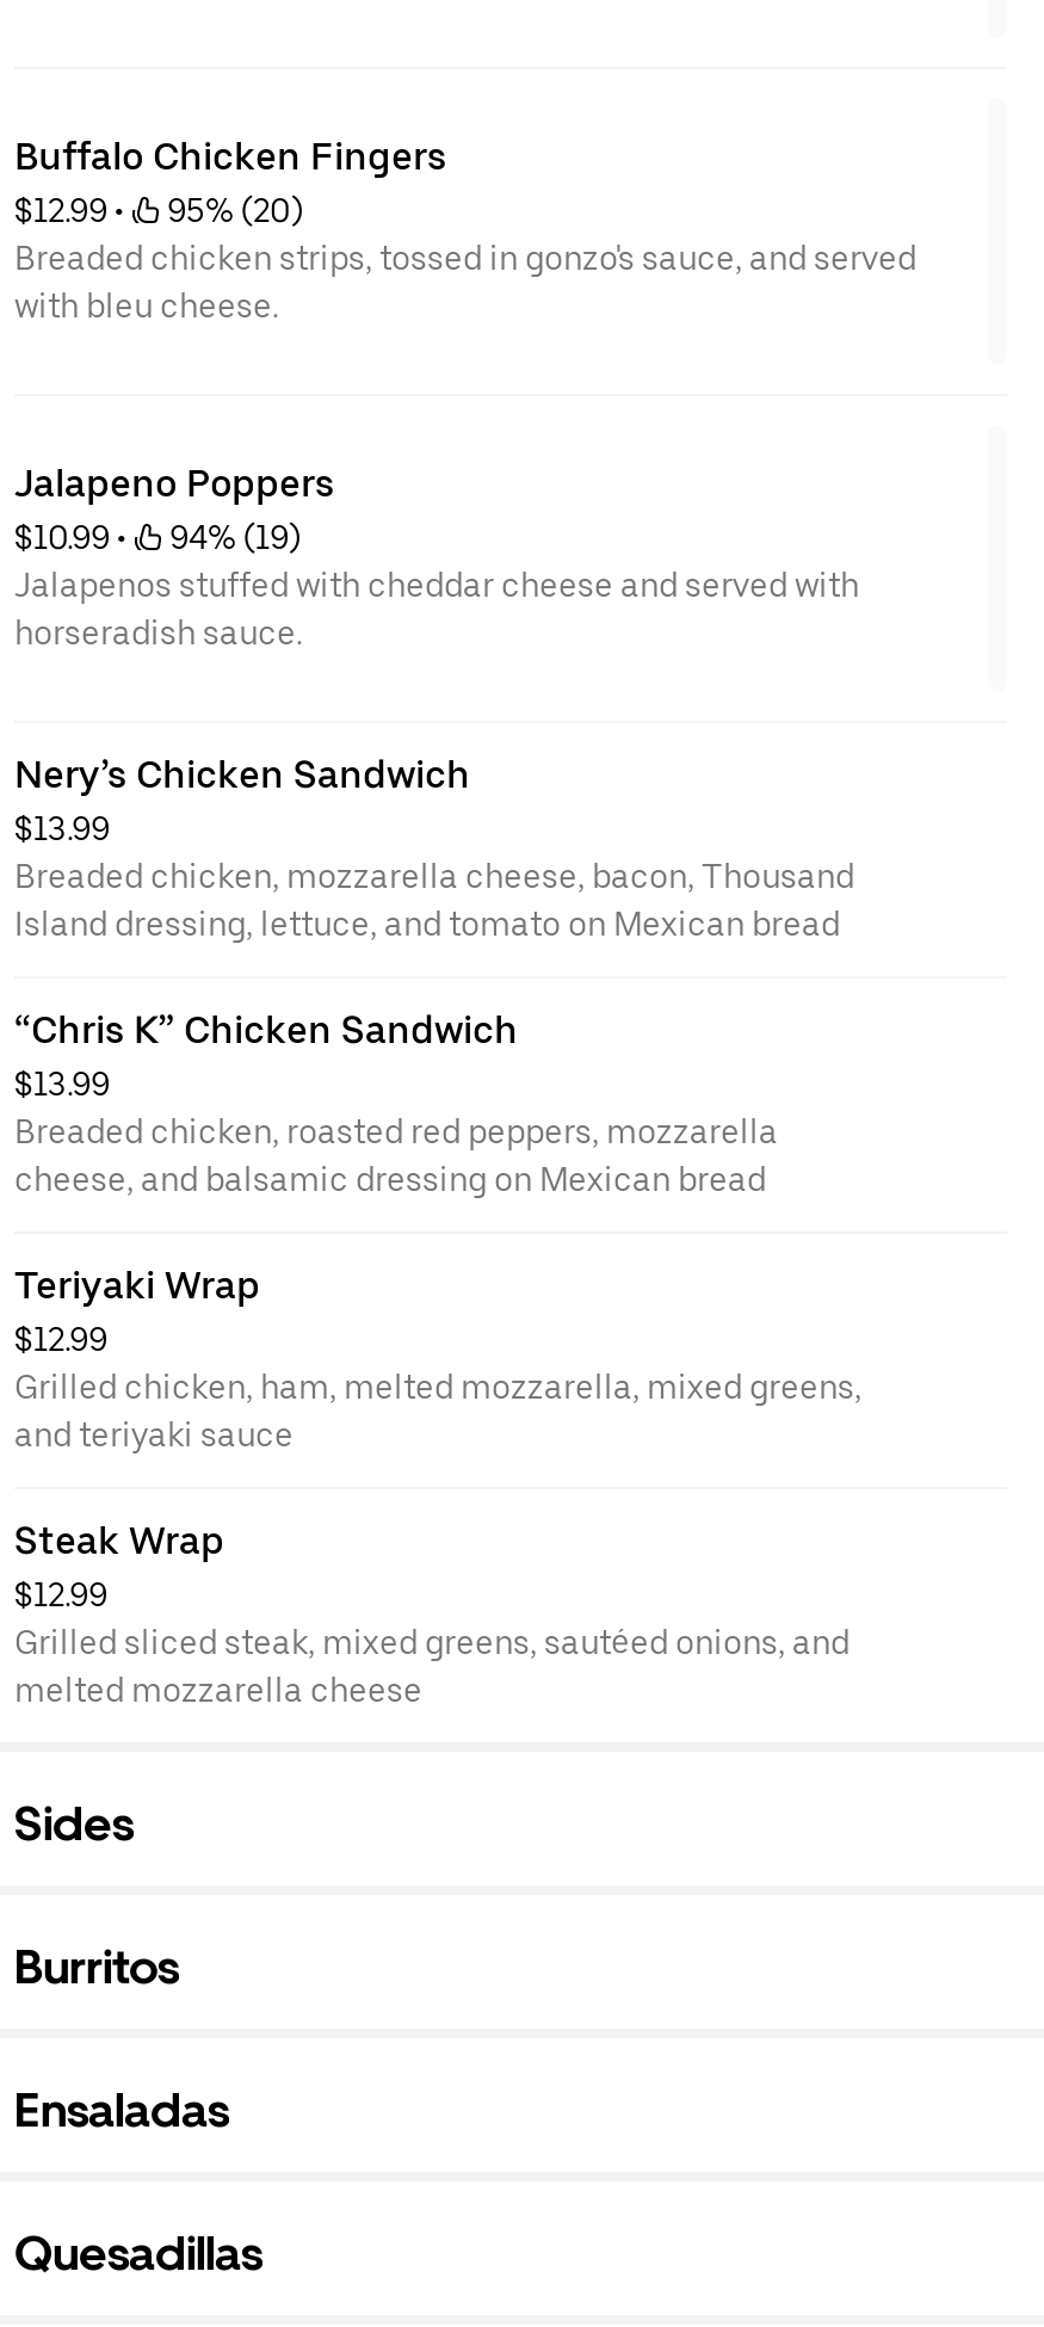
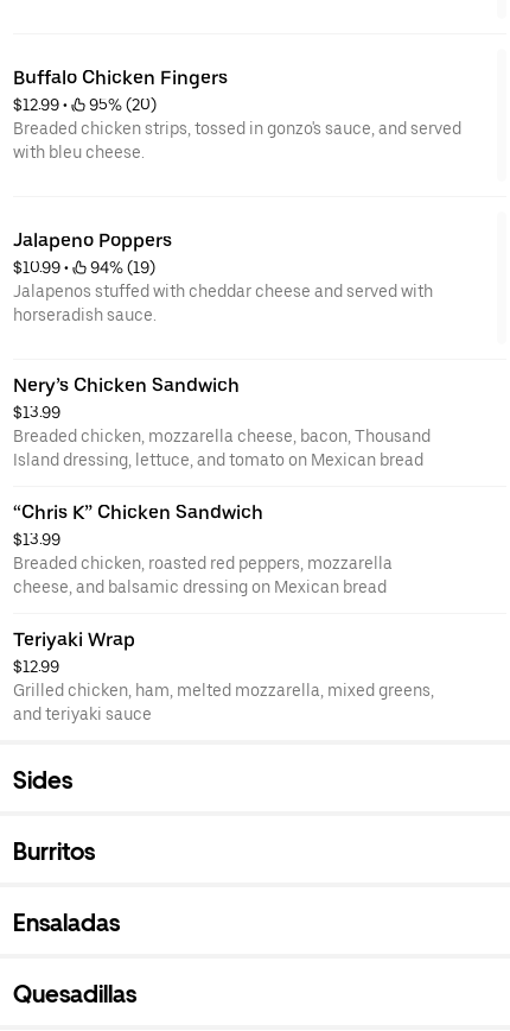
- Steak Wrap
- $12.99
- Grilled sliced steak, mixed greens, sautéed onions, and
- melted mozzarella cheese
